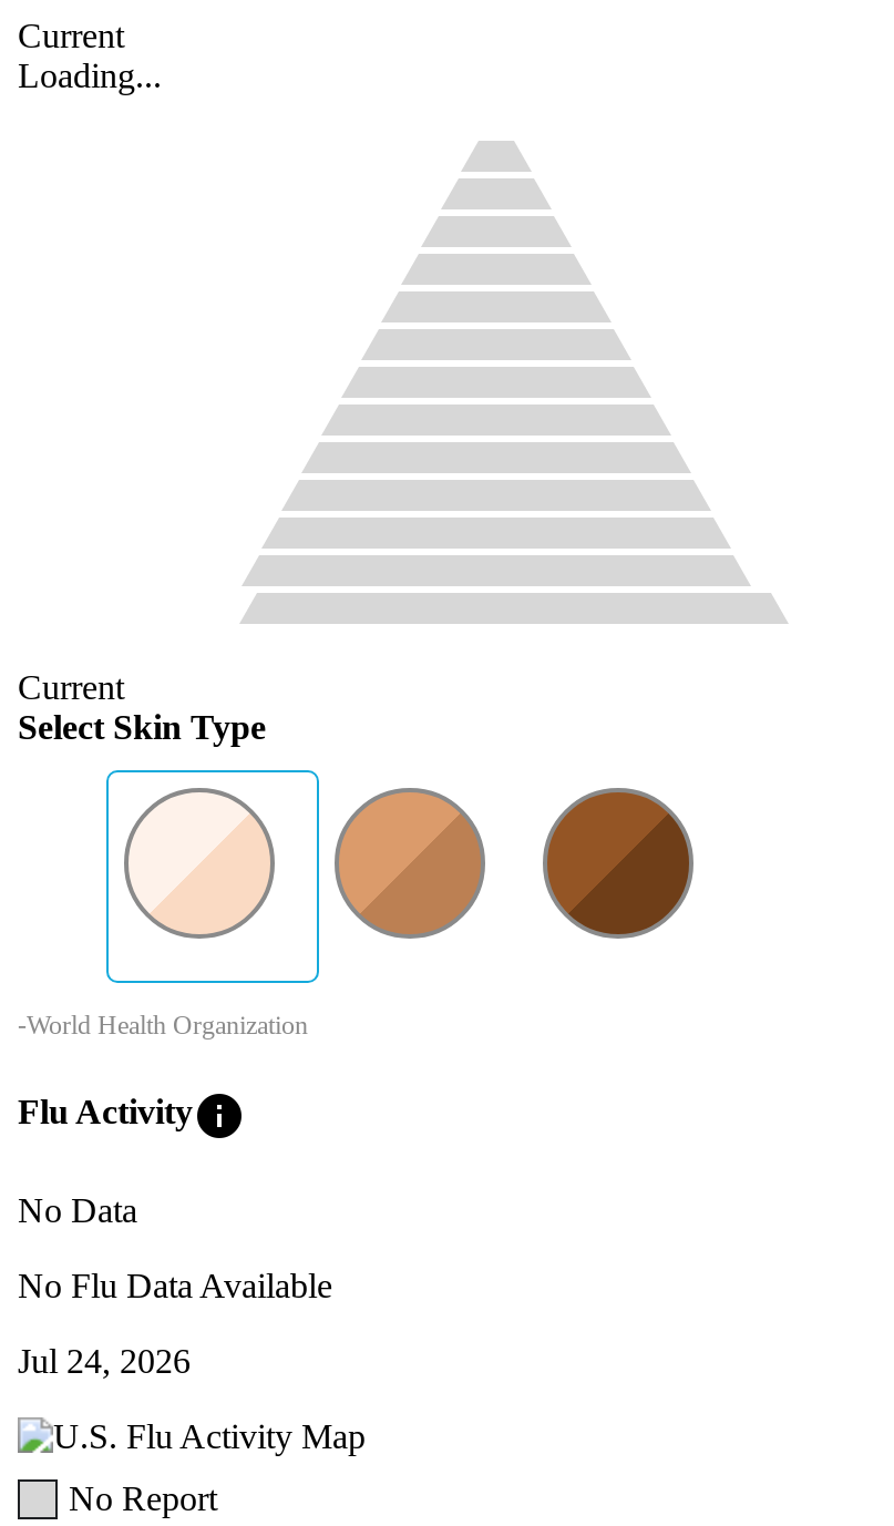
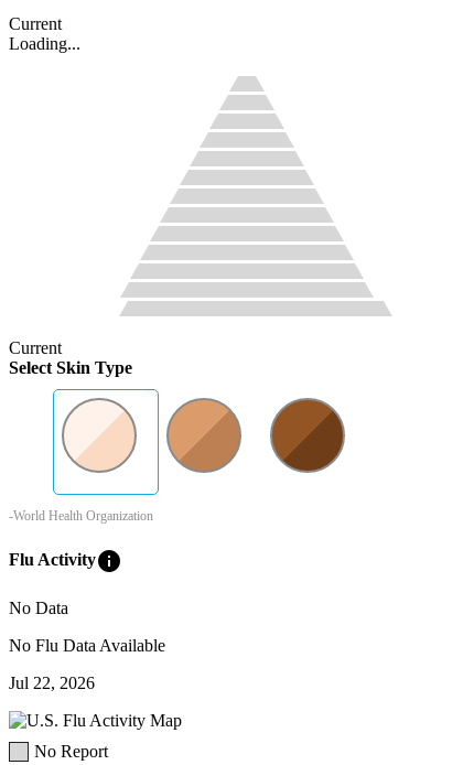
- Jul 24, 2026
+ Jul 22, 2026
